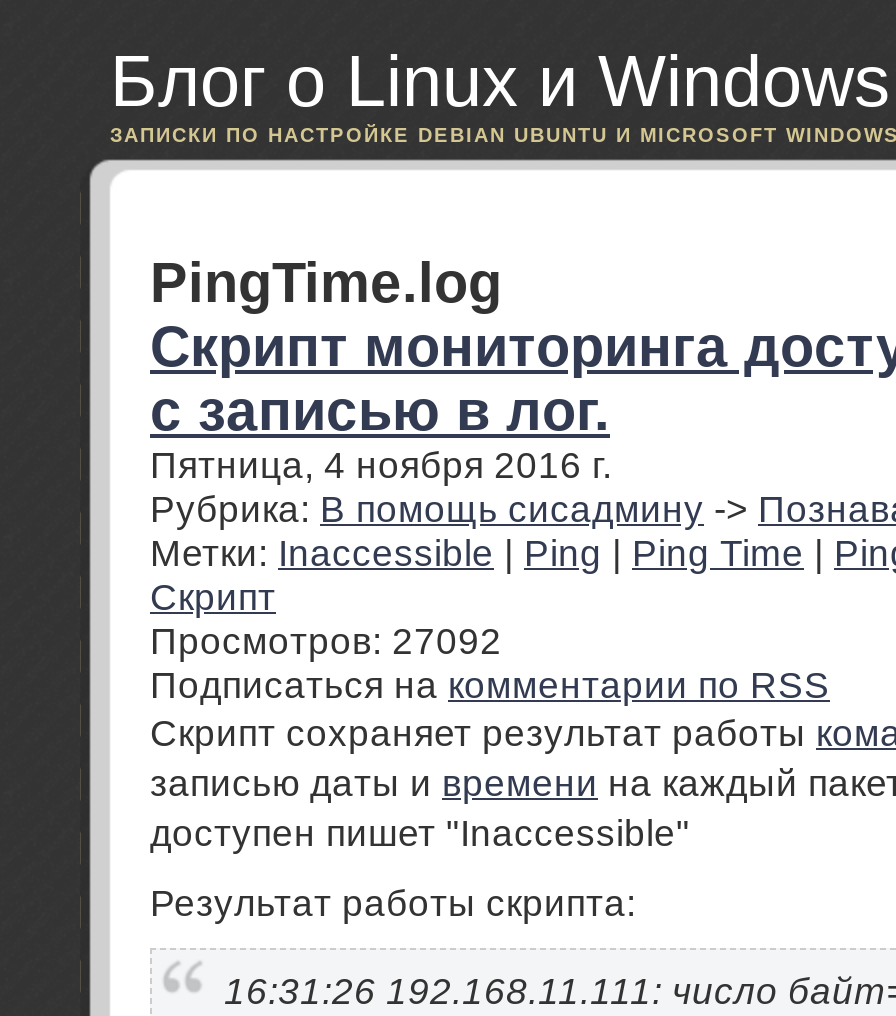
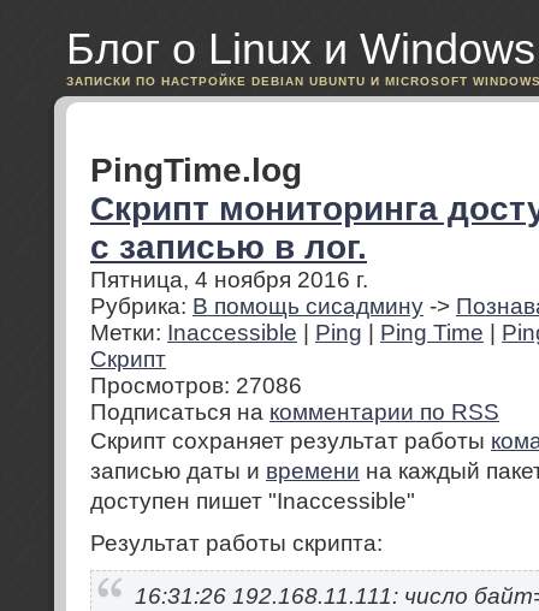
- Просмотров: 27092
+ Просмотров: 27086
